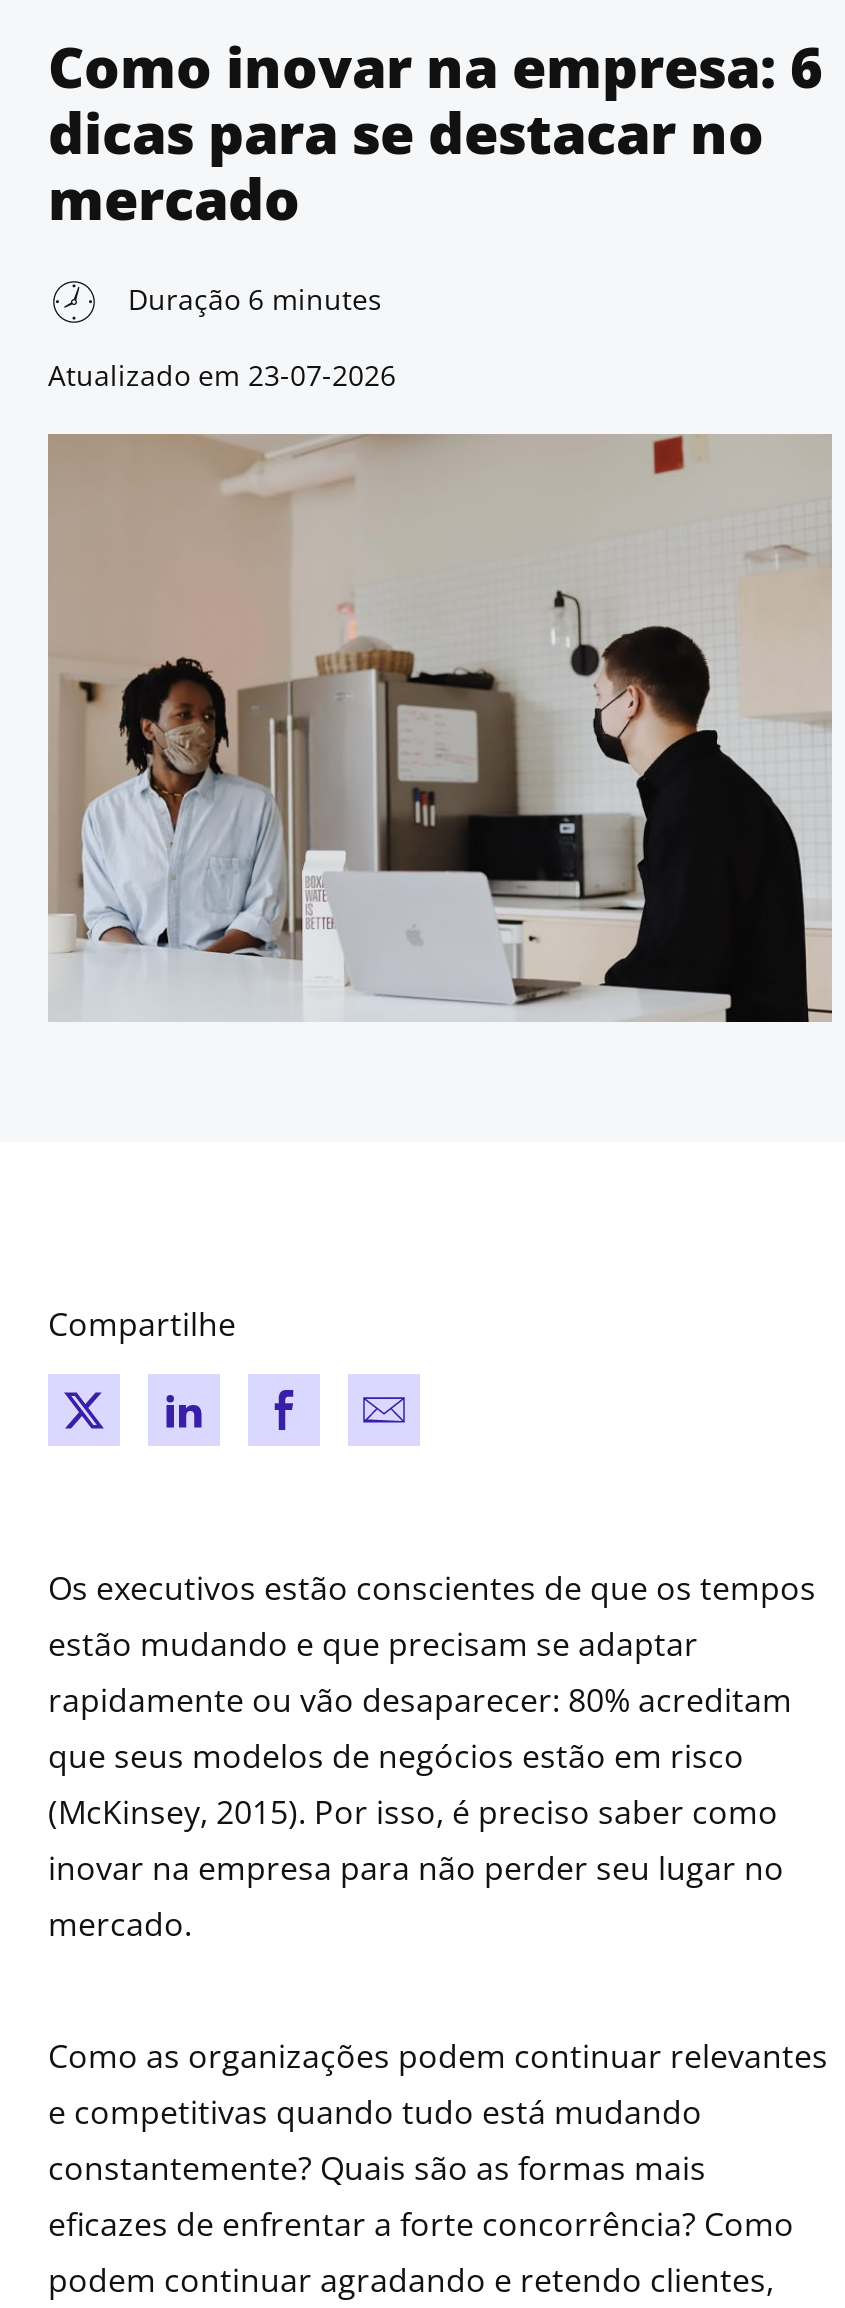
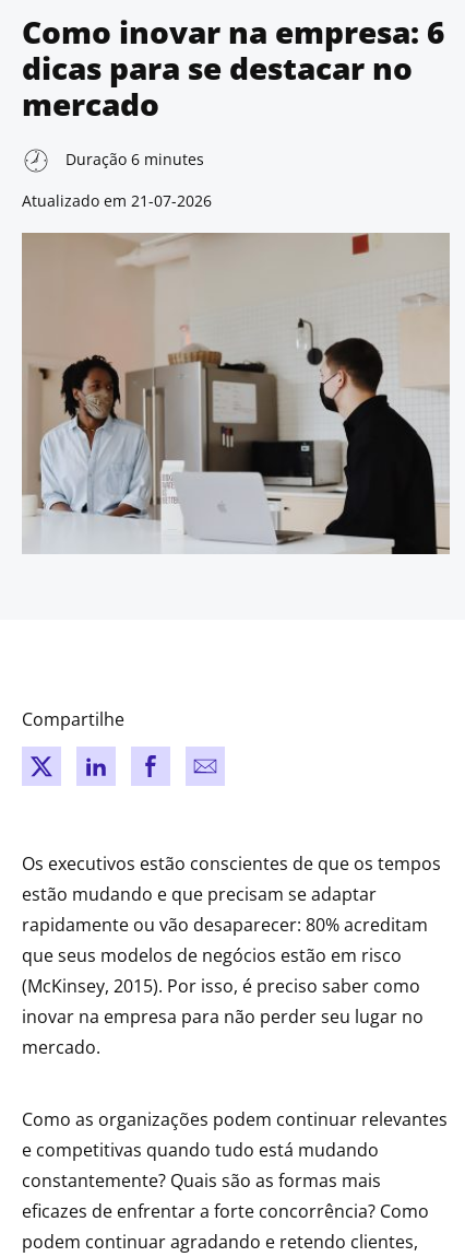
- Atualizado em 23-07-2026
+ Atualizado em 21-07-2026
